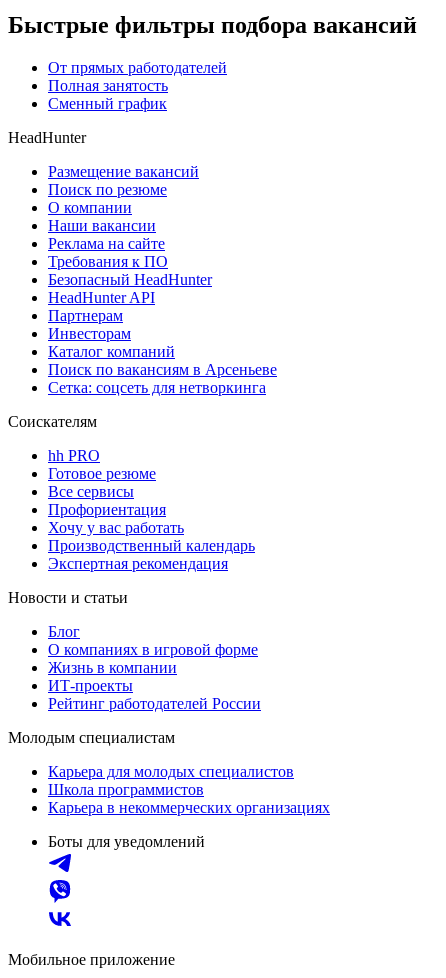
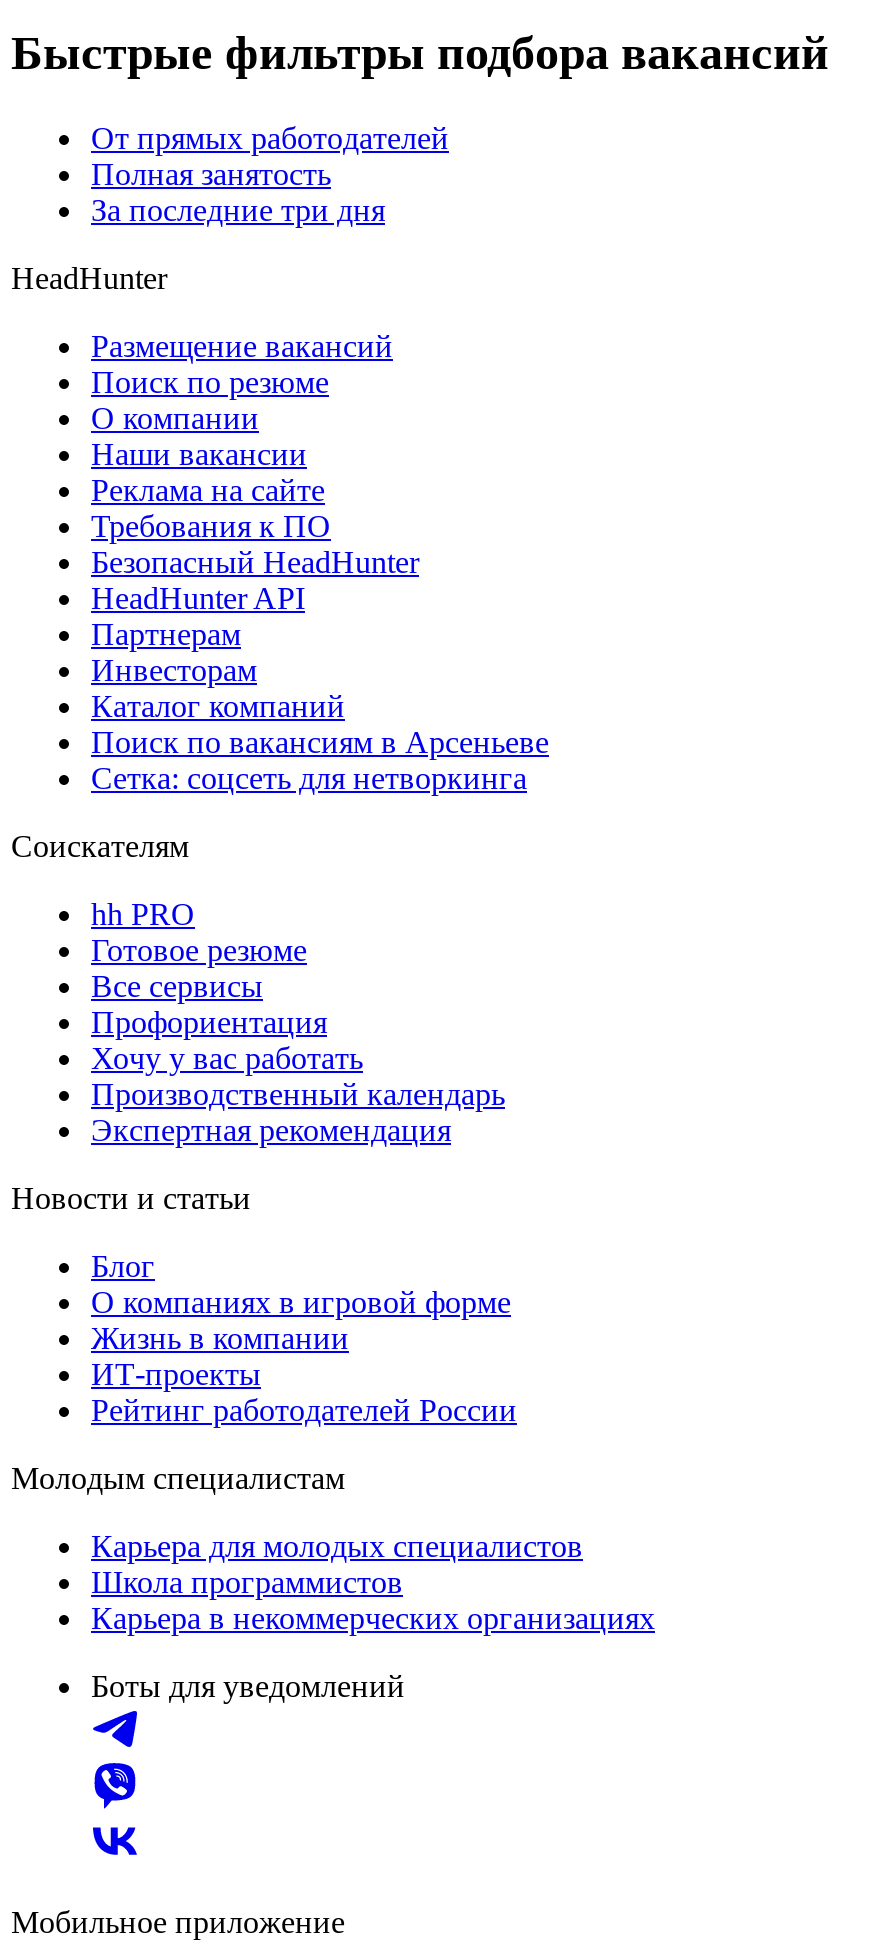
- Сменный график
+ За последние три дня
